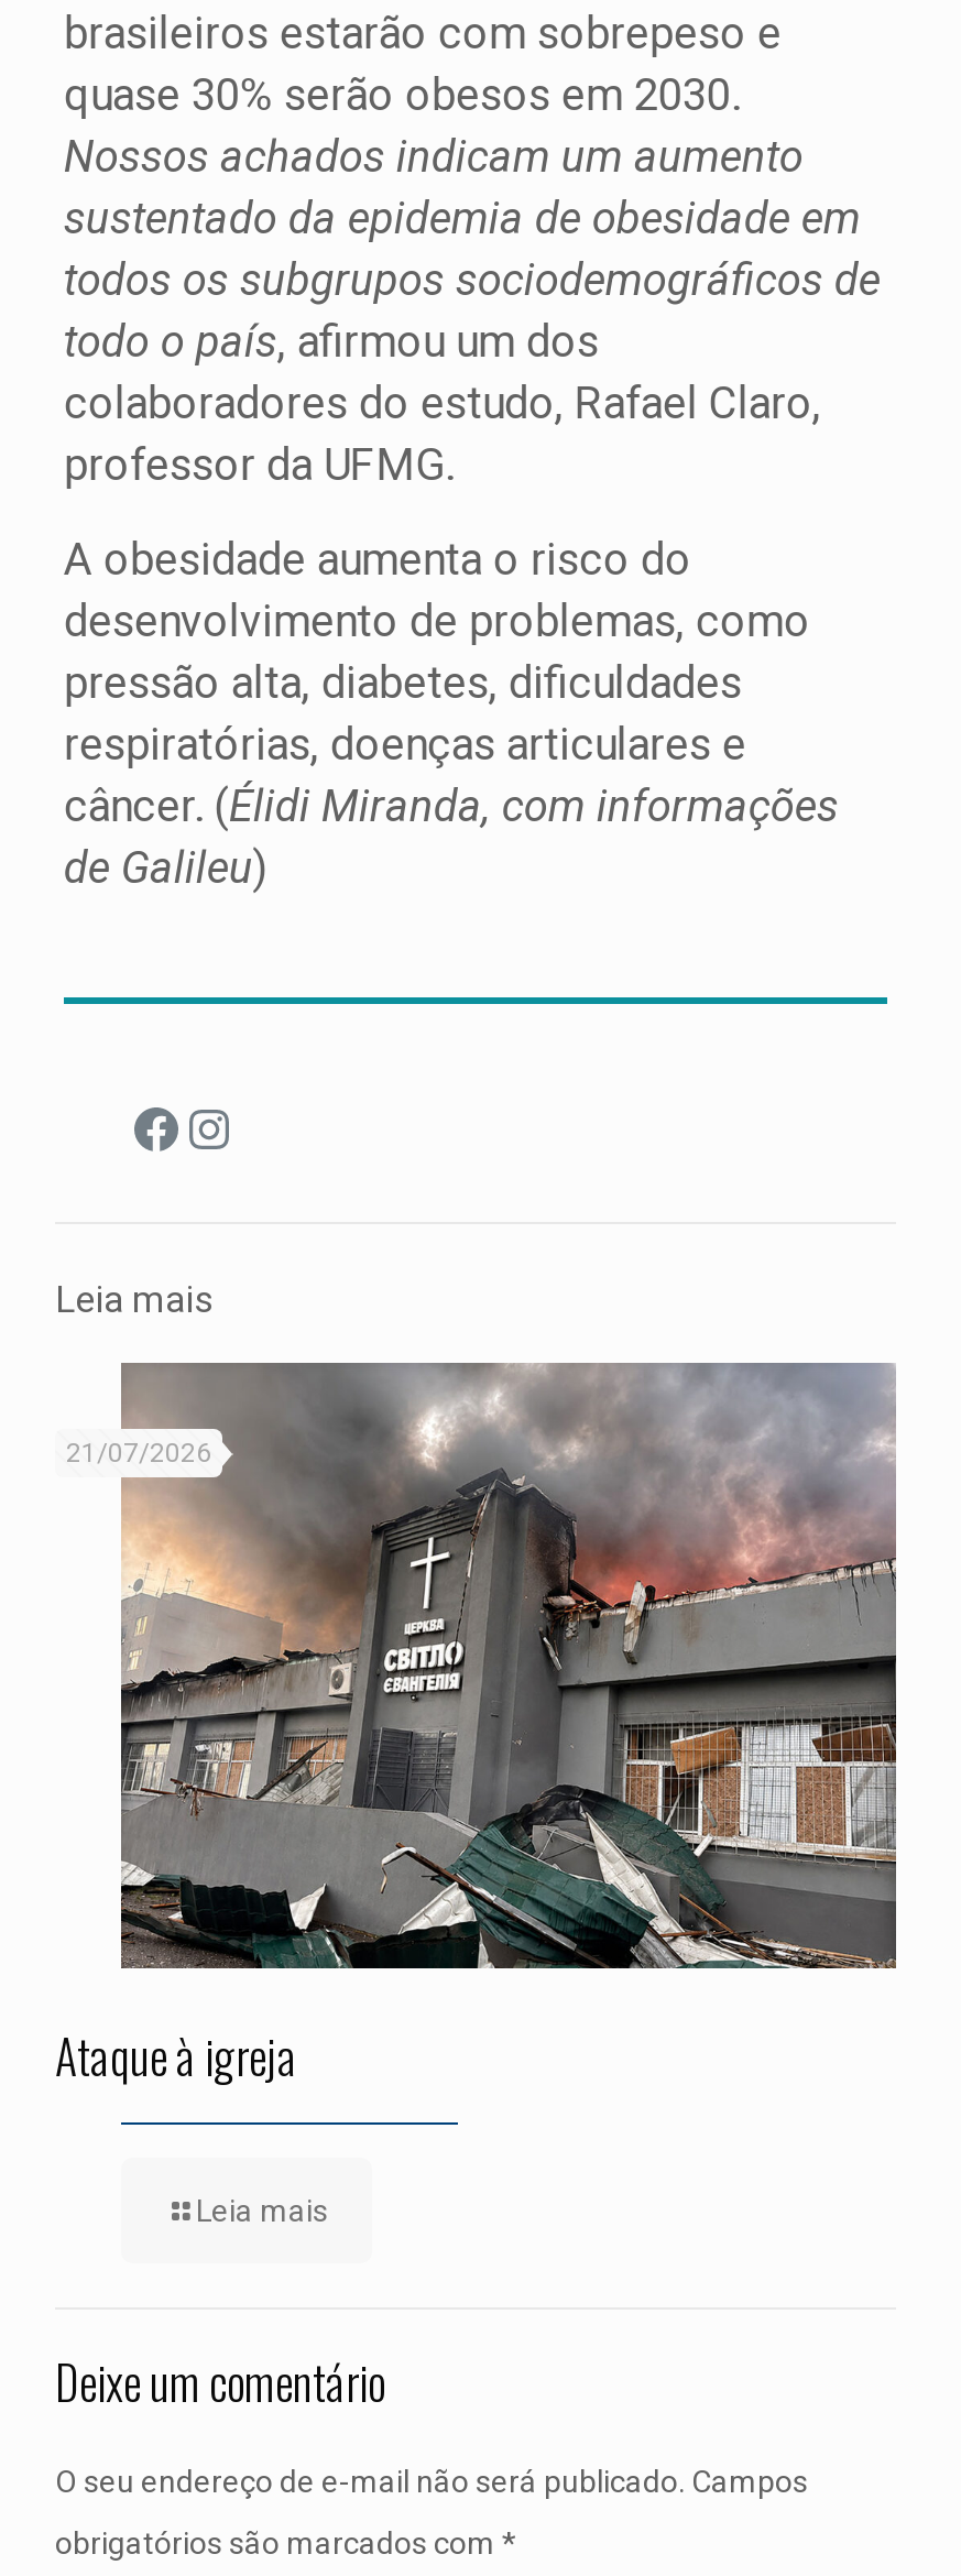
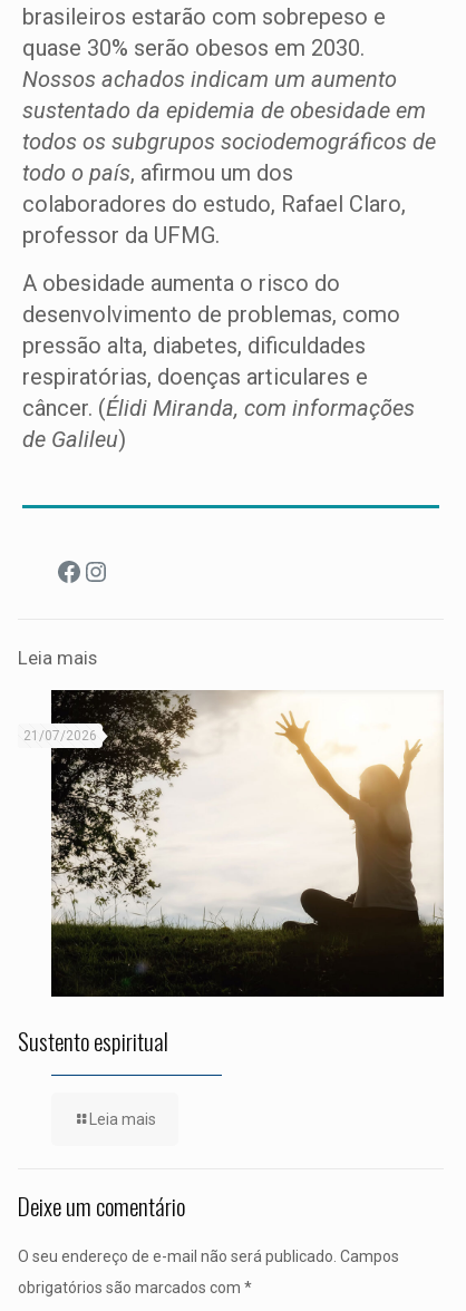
- [image]
- Ataque à igreja
+ [image]
+ Sustento espiritual
